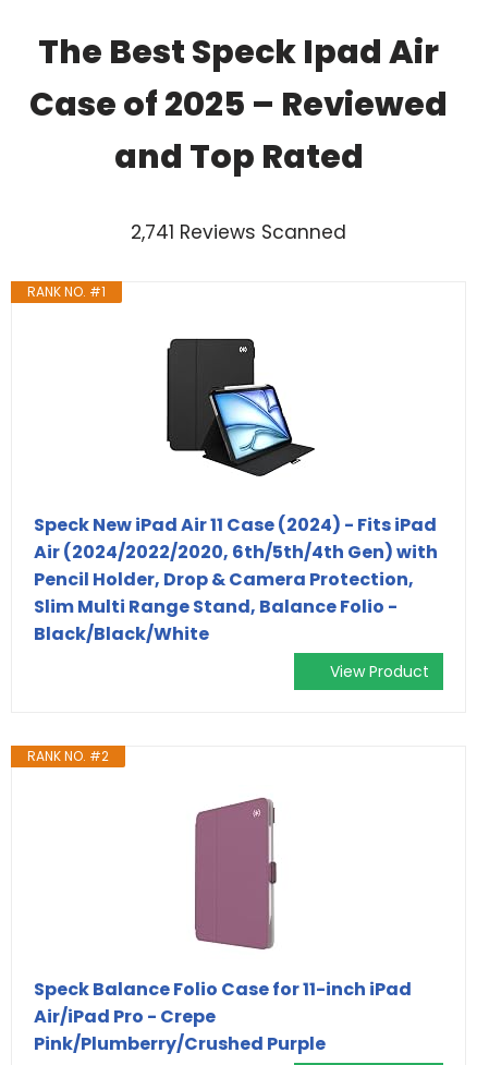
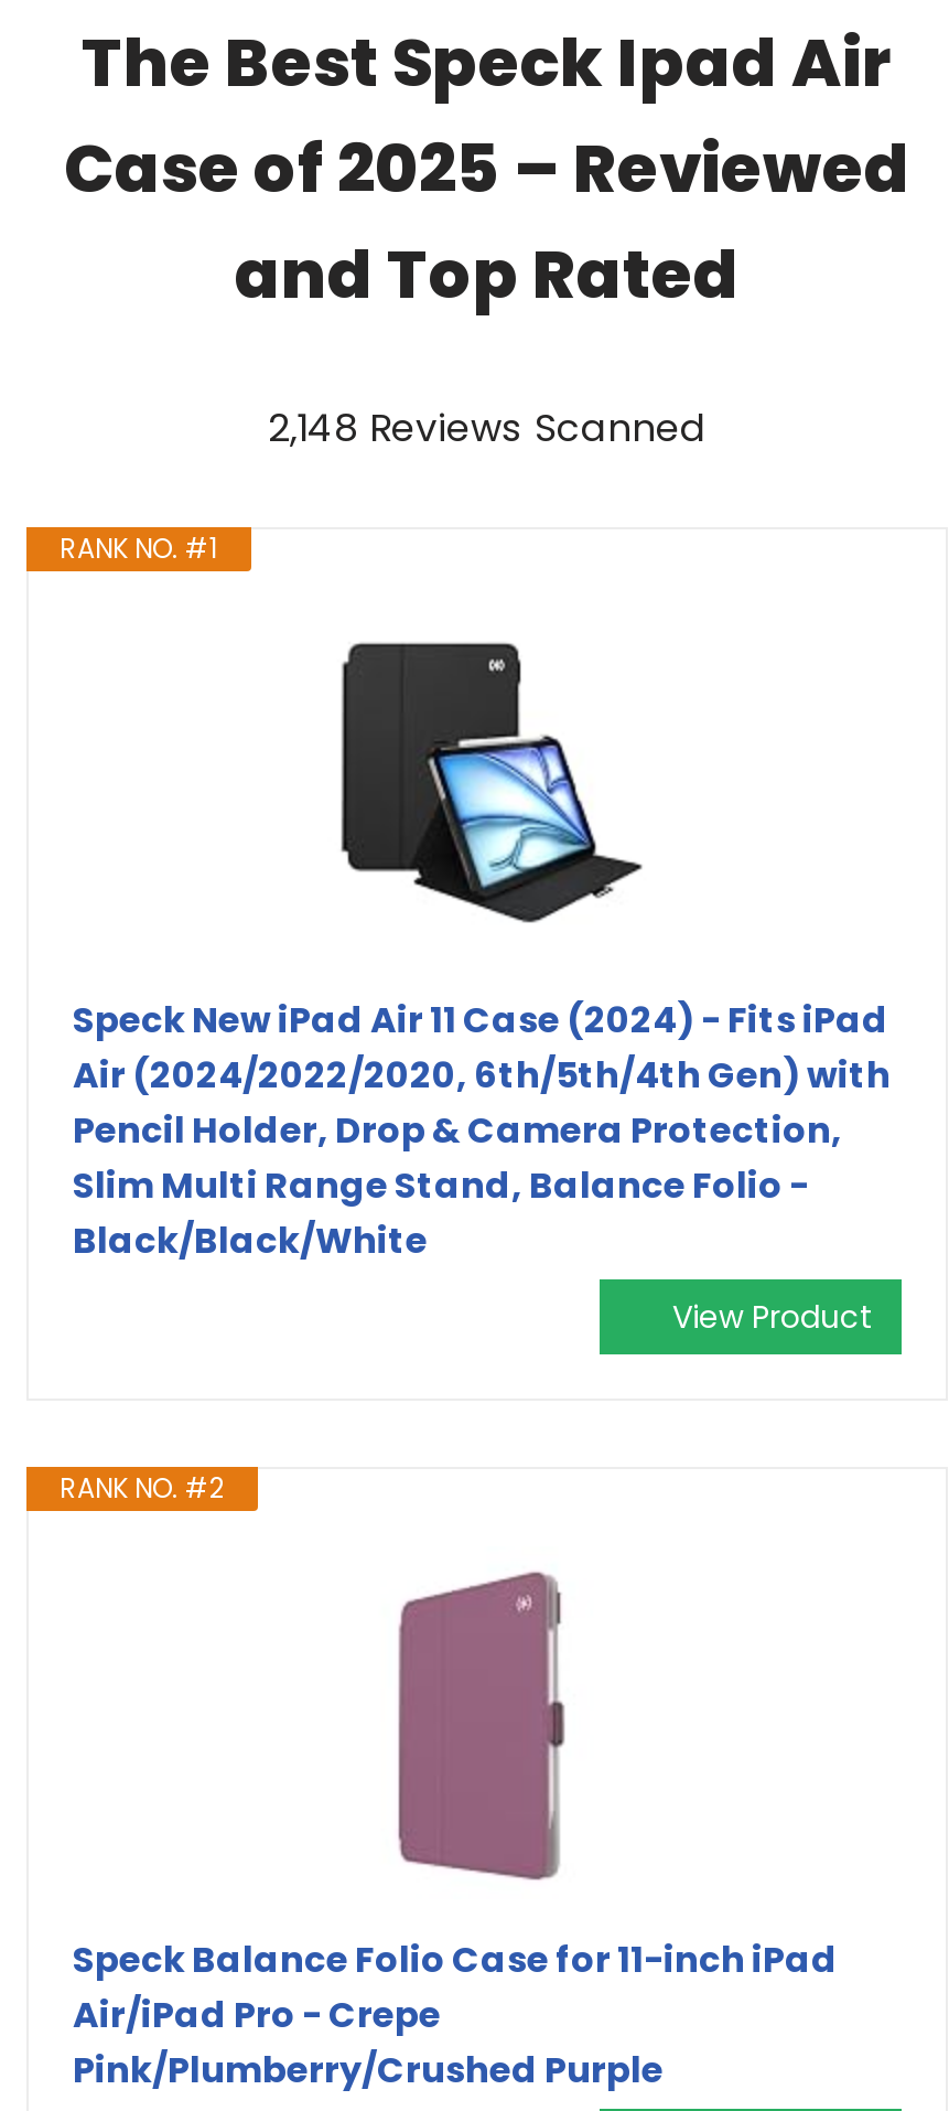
- 2,741 Reviews Scanned
+ 2,148 Reviews Scanned
